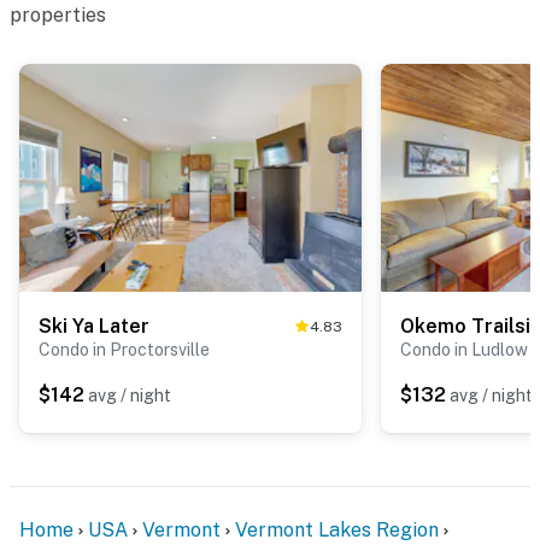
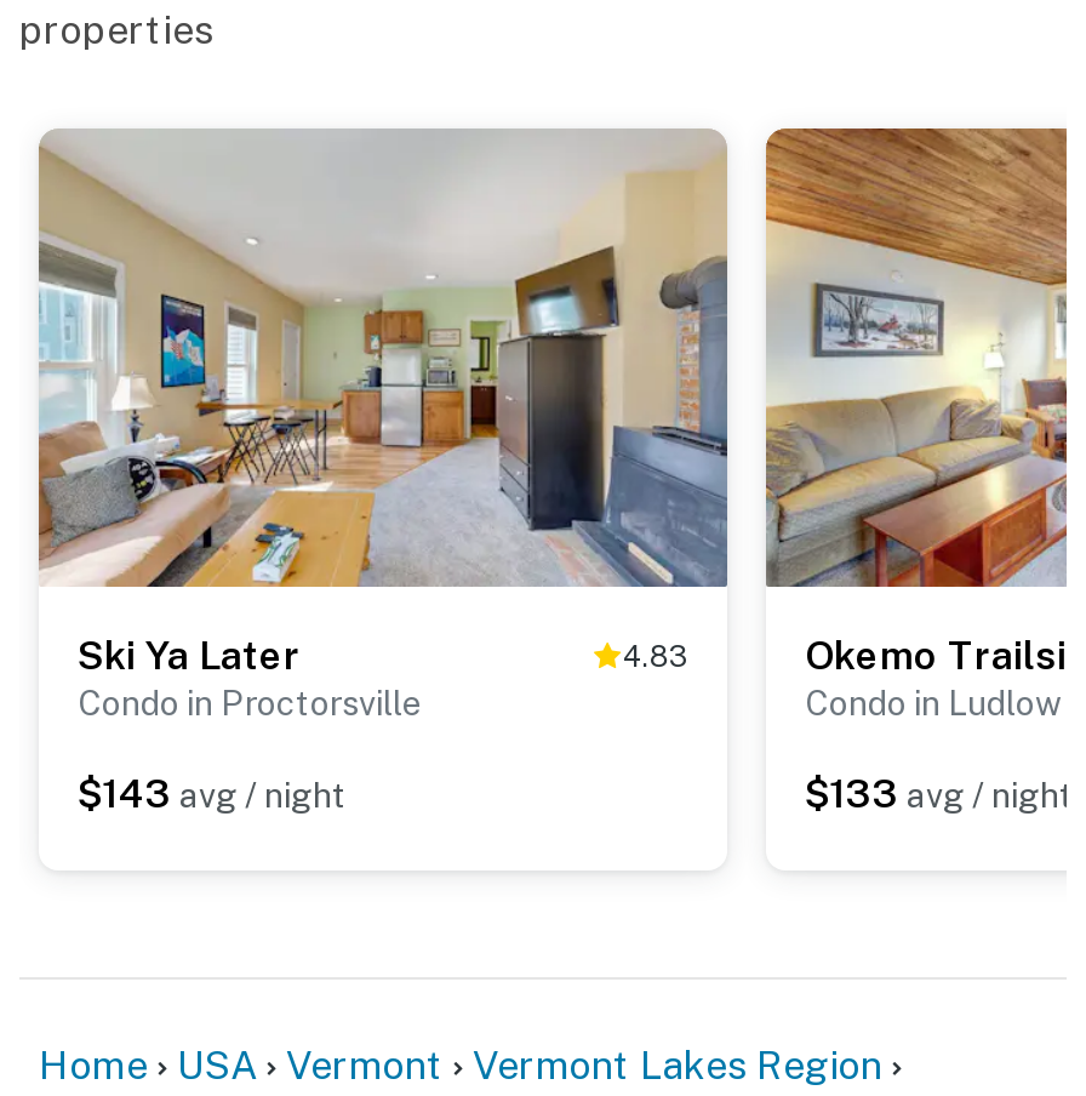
- $142 avg / night
+ $143 avg / night

- $132 avg / night
+ $133 avg / night
